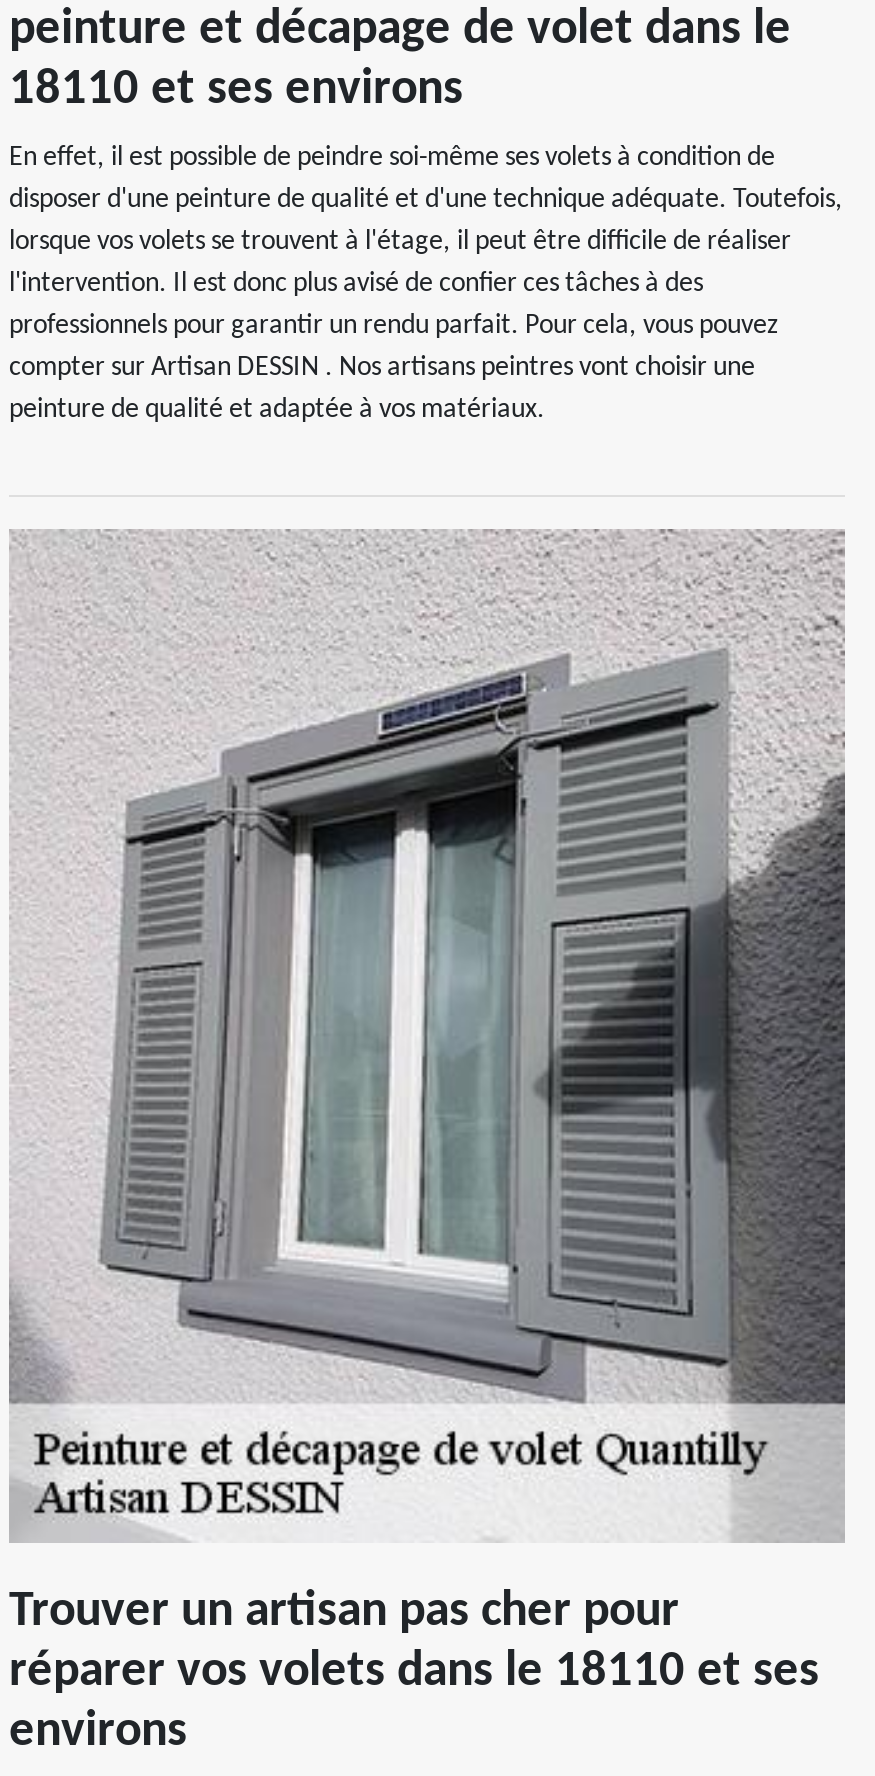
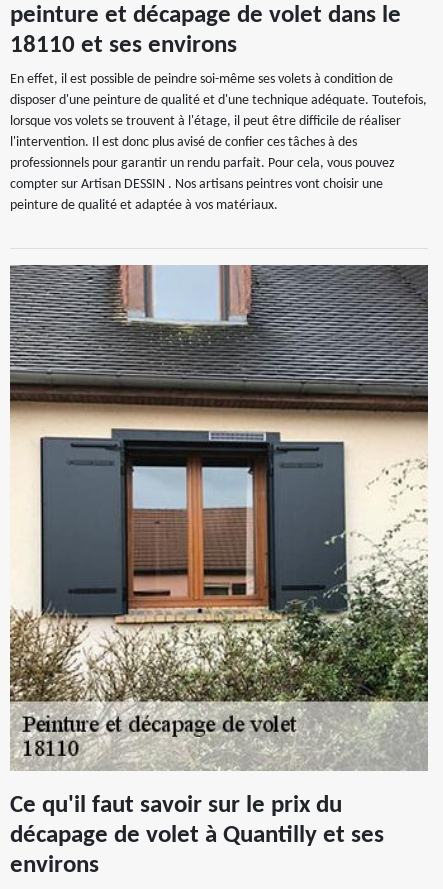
- [image]
- Trouver un artisan pas cher pour
- réparer vos volets dans le 18110 et ses
+ [image]
+ Ce qu'il faut savoir sur le prix du
+ décapage de volet à Quantilly et ses
